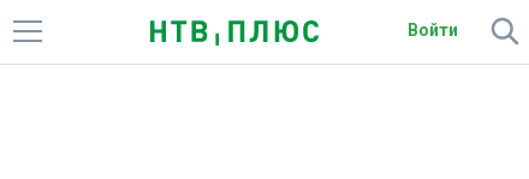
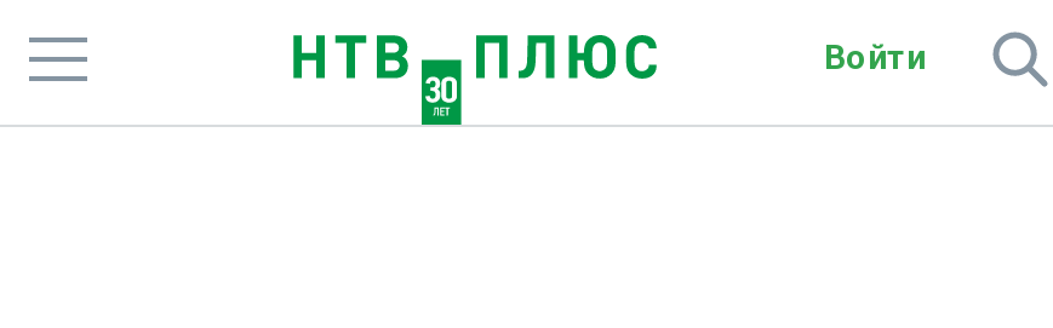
- [image]
+ [image]
